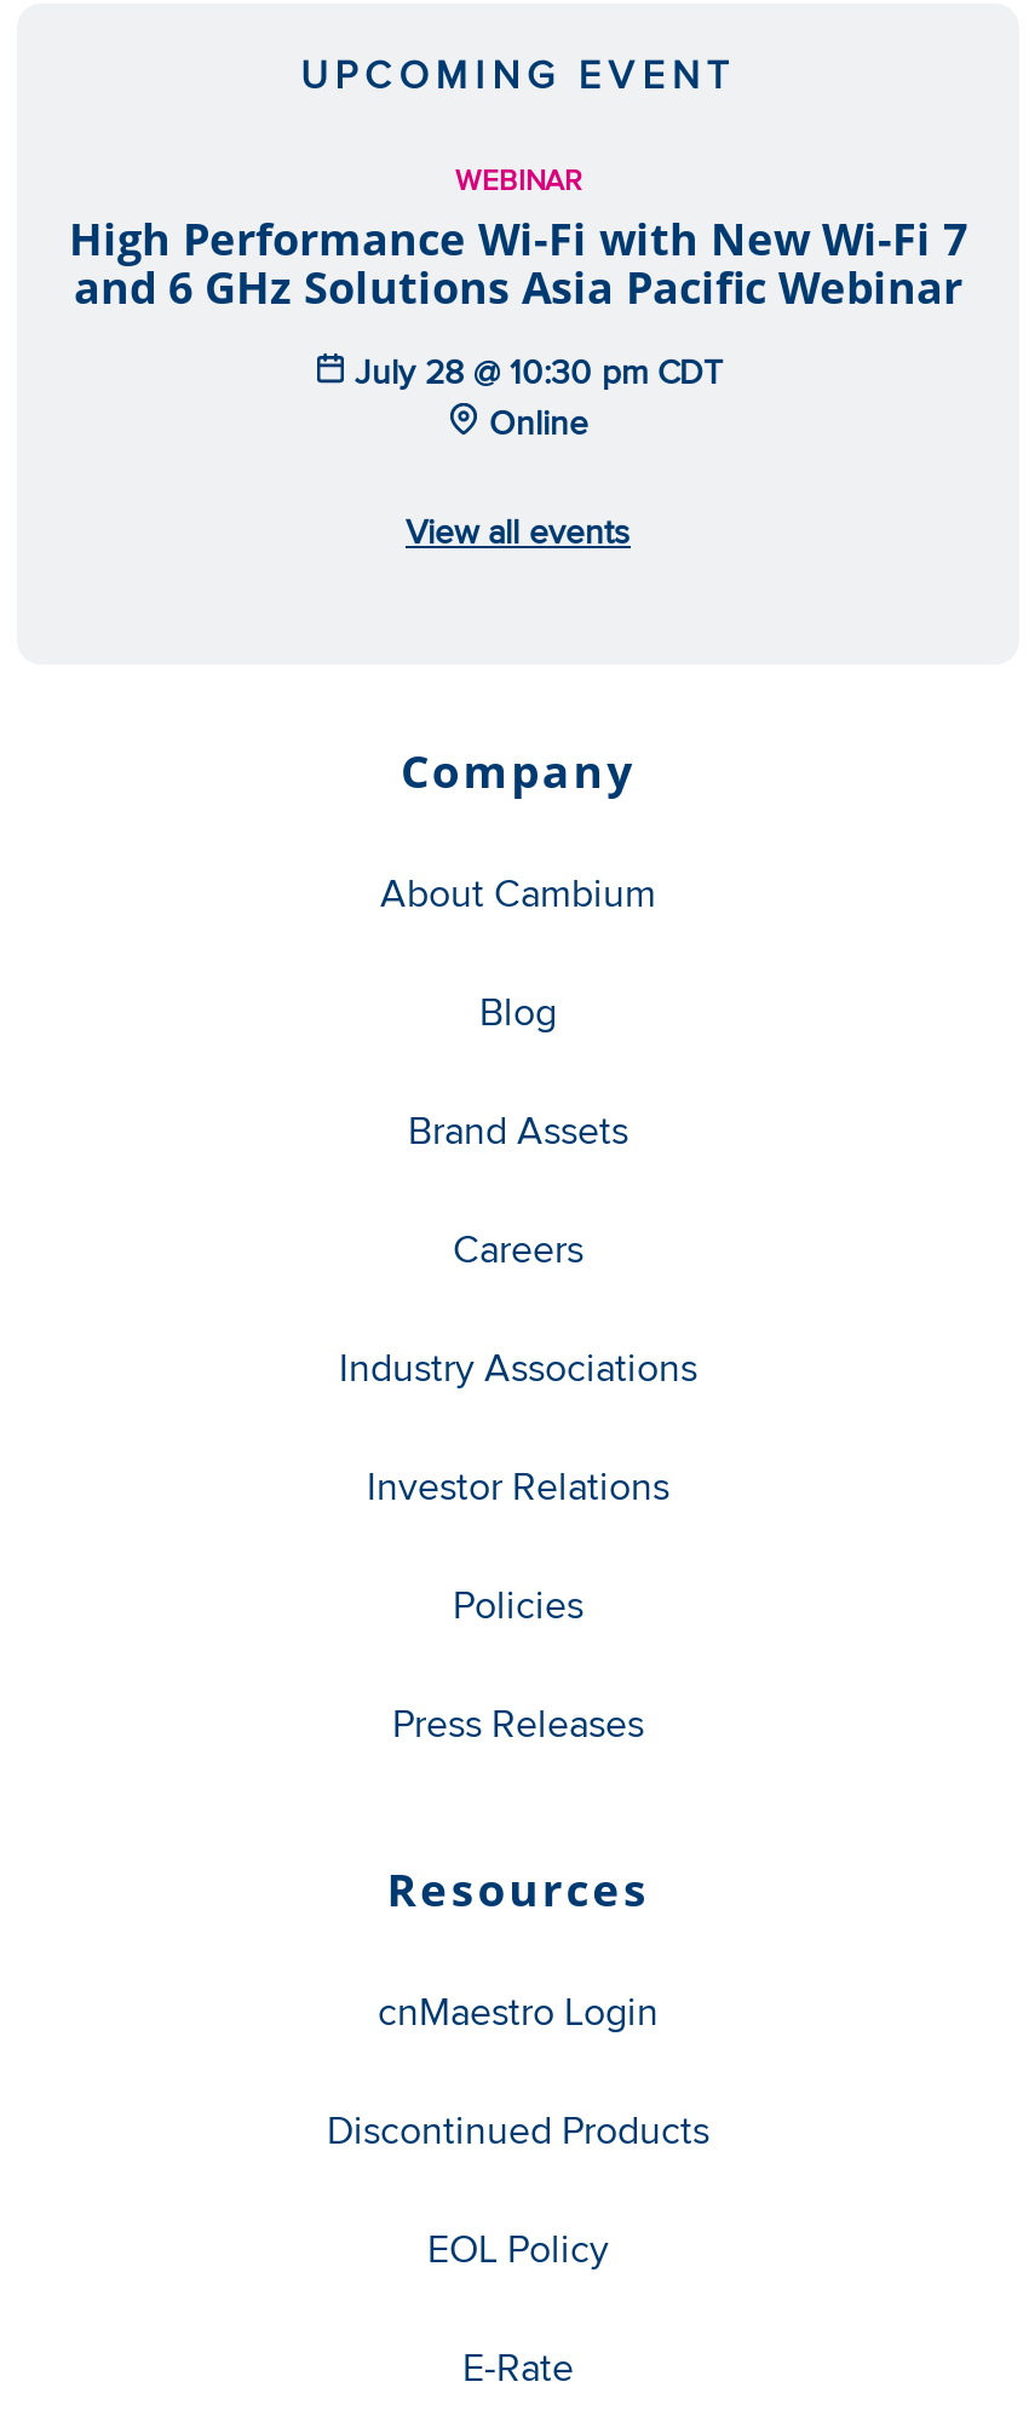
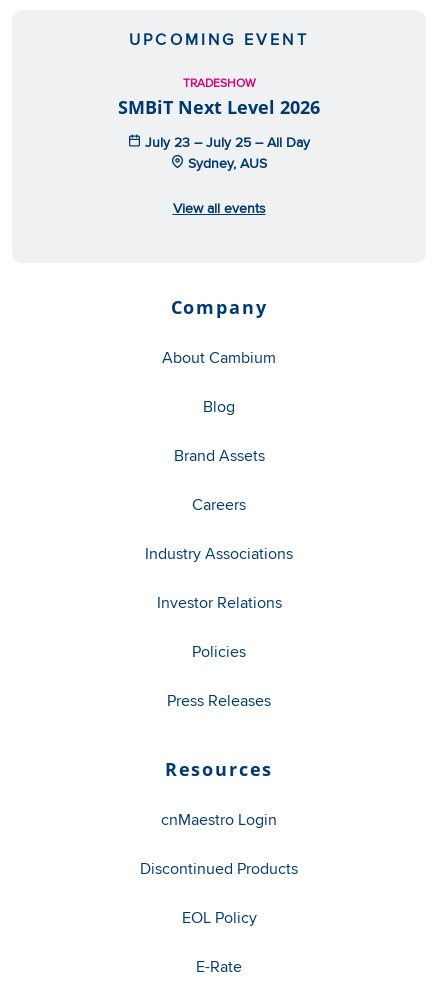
- WEBINAR
- High Performance Wi-Fi with New Wi-Fi 7
- and 6 GHz Solutions Asia Pacific Webinar
+ TRADESHOW
+ SMBiT Next Level 2026

- July 28 @ 10:30 pm CDT
- Online
+ July 23 – July 25 – All Day
+ Sydney, AUS
